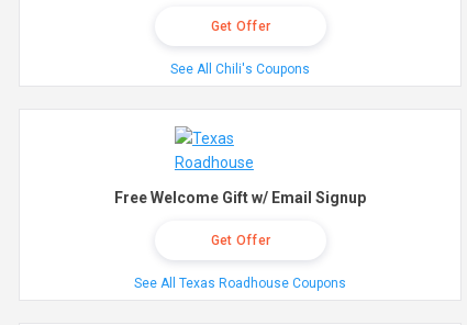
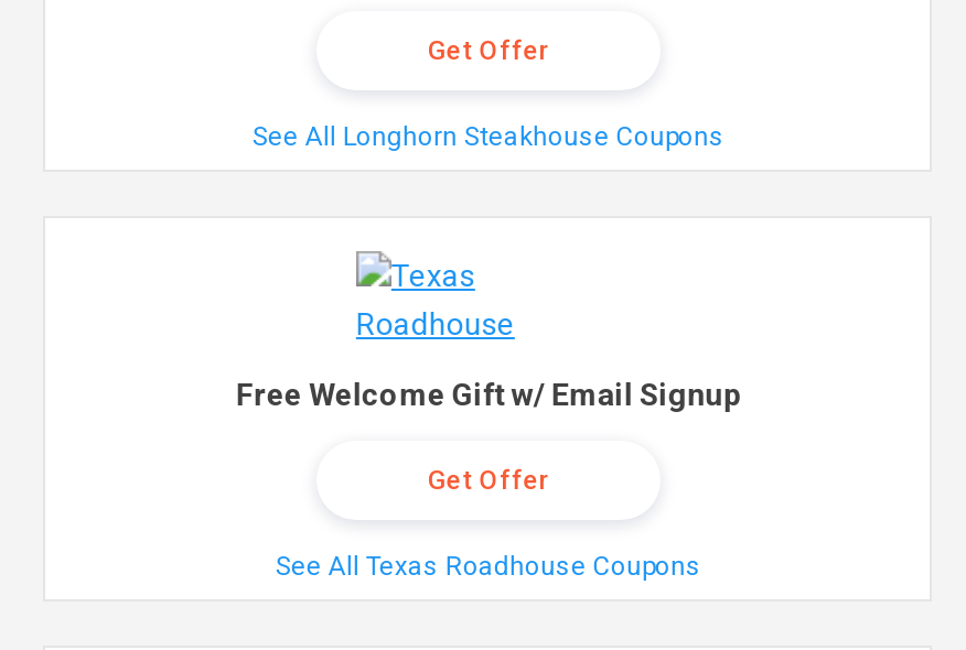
- See All Chili's Coupons
+ See All Longhorn Steakhouse Coupons
